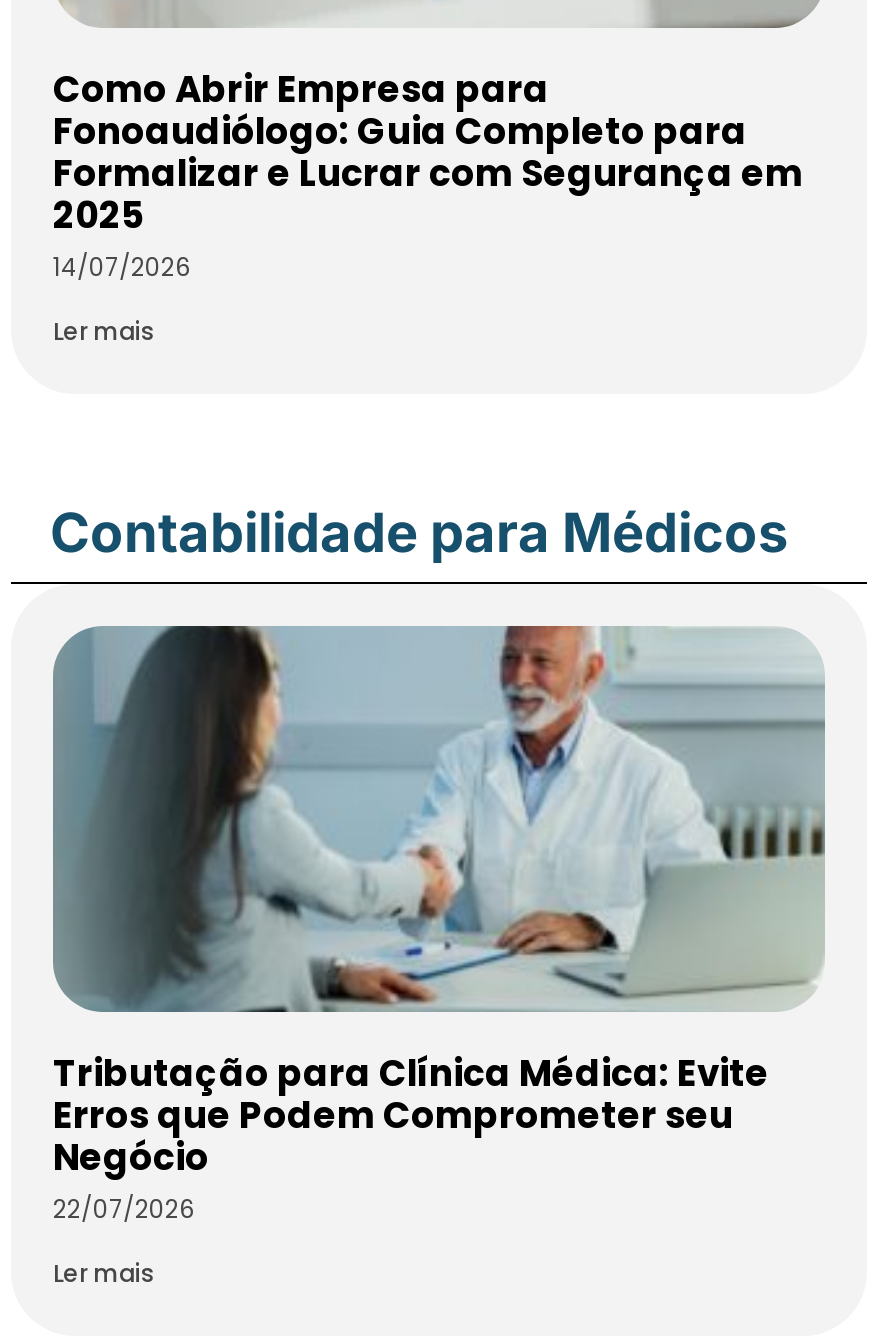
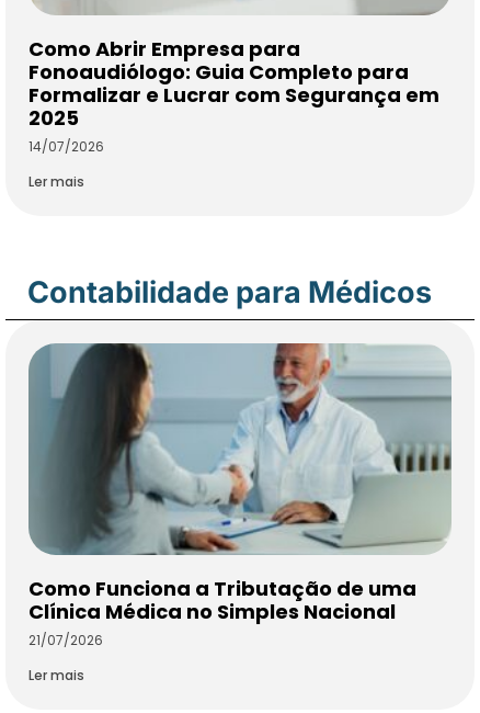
- Tributação para Clínica Médica: Evite
- Erros que Podem Comprometer seu
- Negócio
- 22/07/2026
+ Como Funciona a Tributação de uma
+ Clínica Médica no Simples Nacional
+ 21/07/2026
